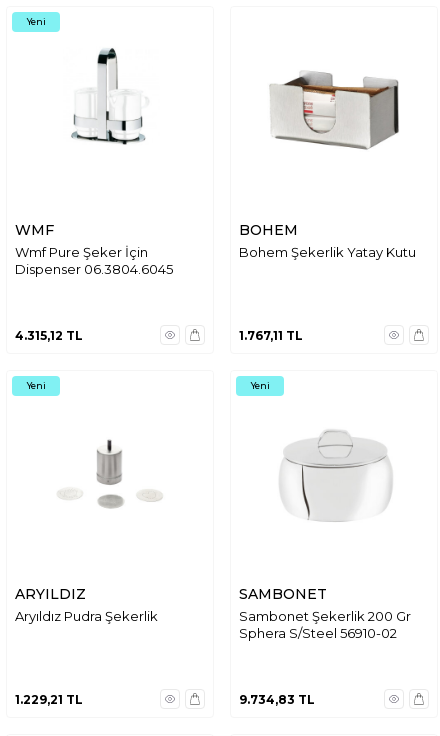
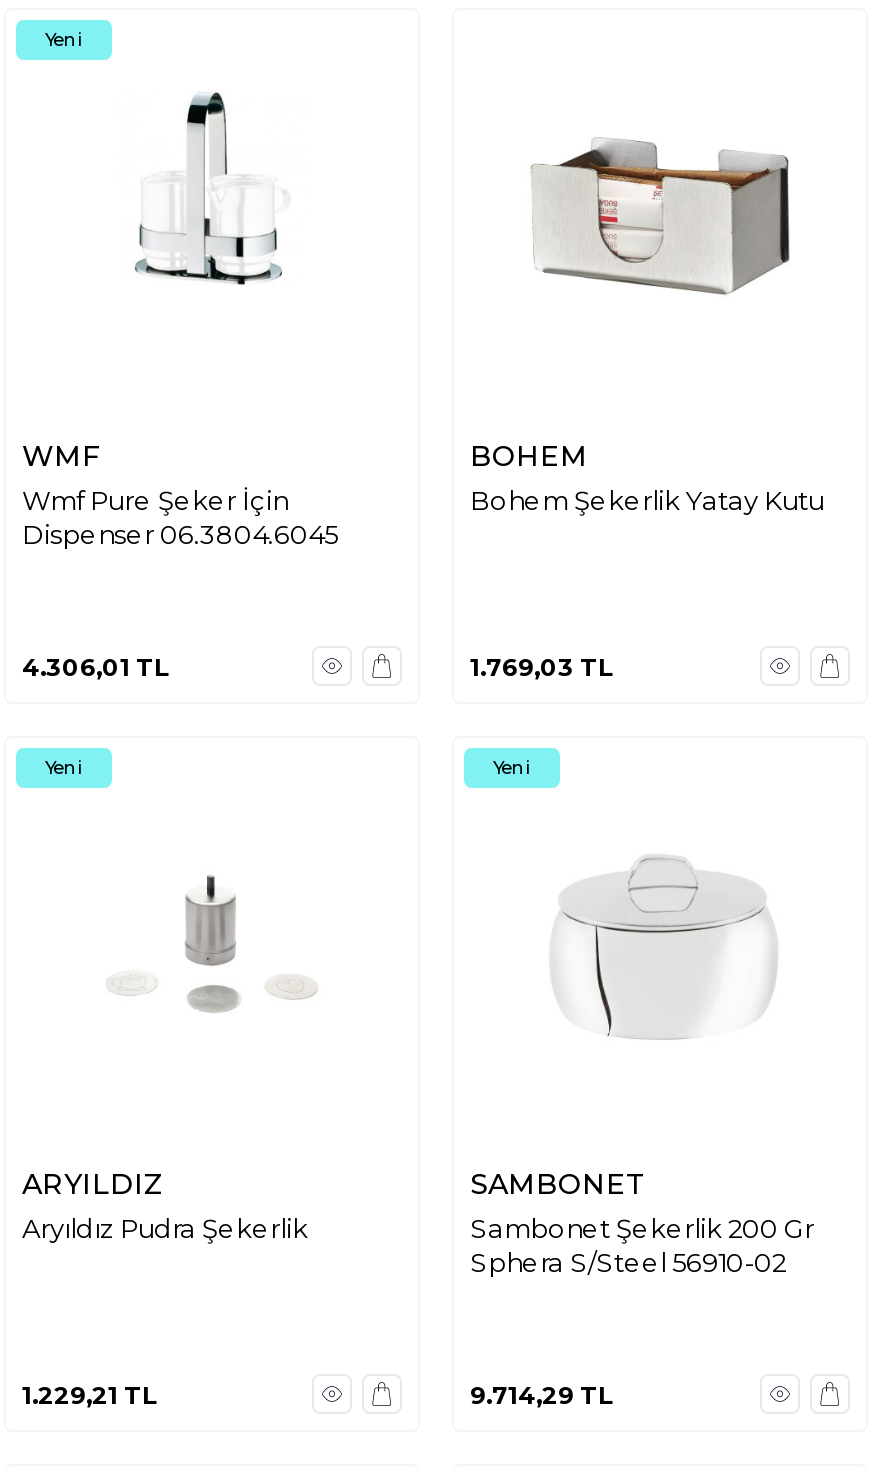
- 4.315,12 TL
+ 4.306,01 TL

- 1.767,11 TL
+ 1.769,03 TL

- 9.734,83 TL
+ 9.714,29 TL
